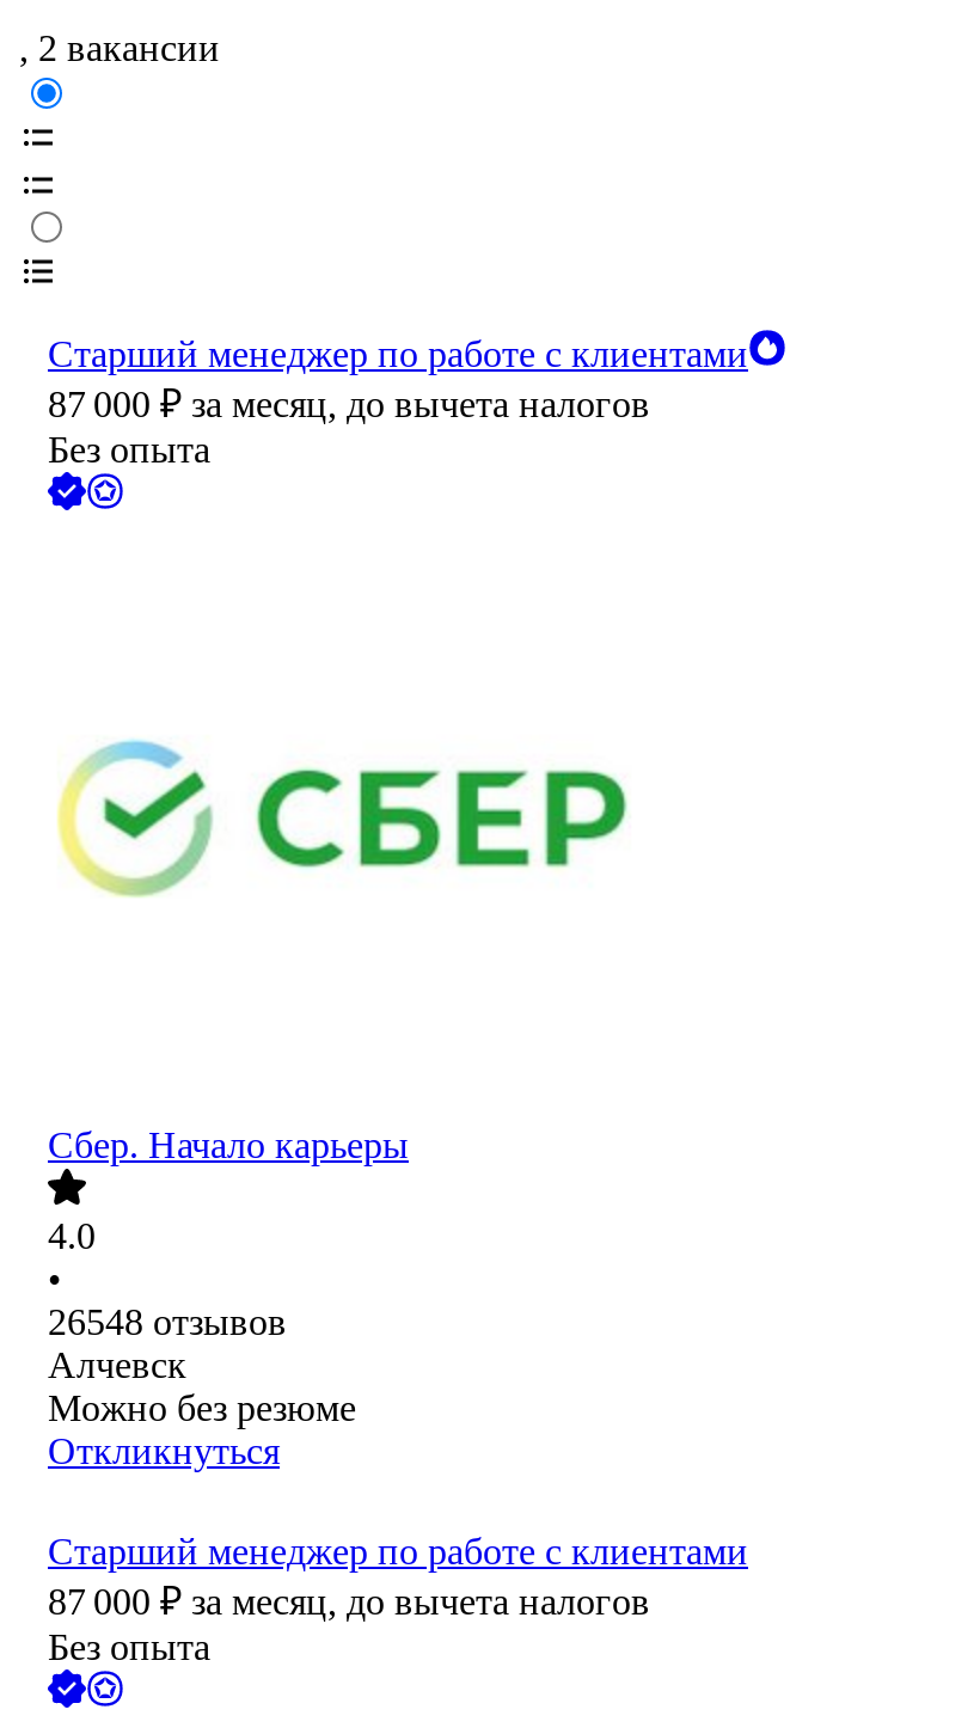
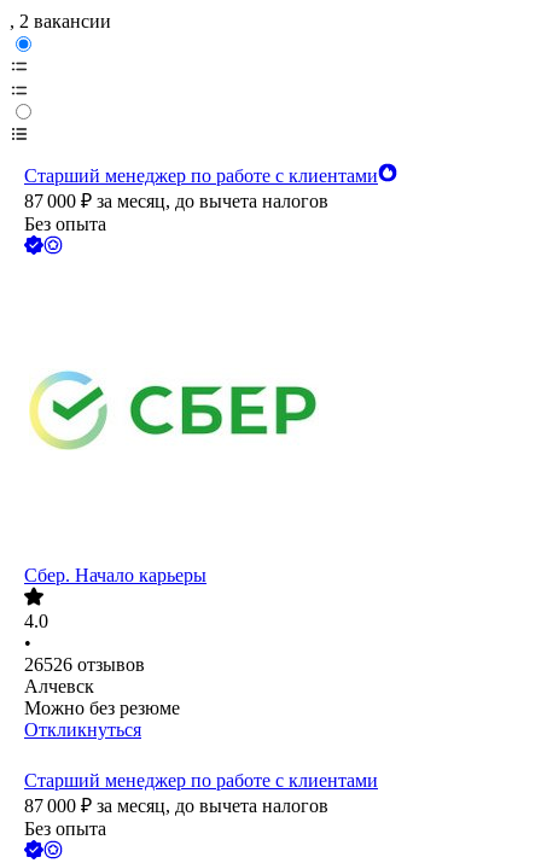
- 26548 отзывов
+ 26526 отзывов
